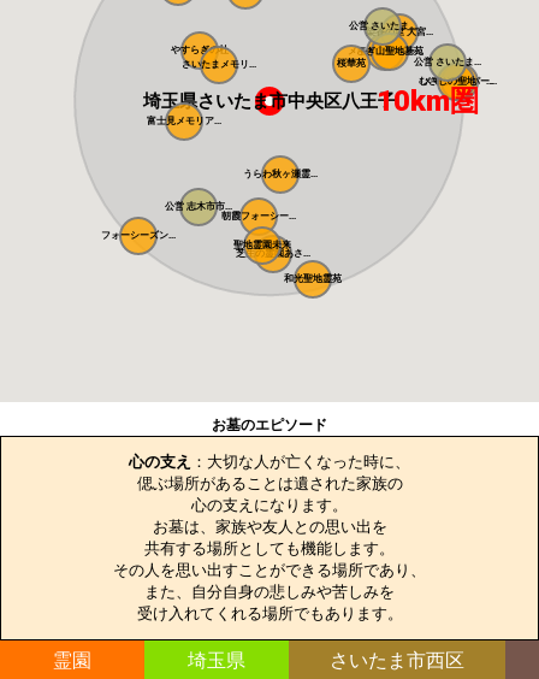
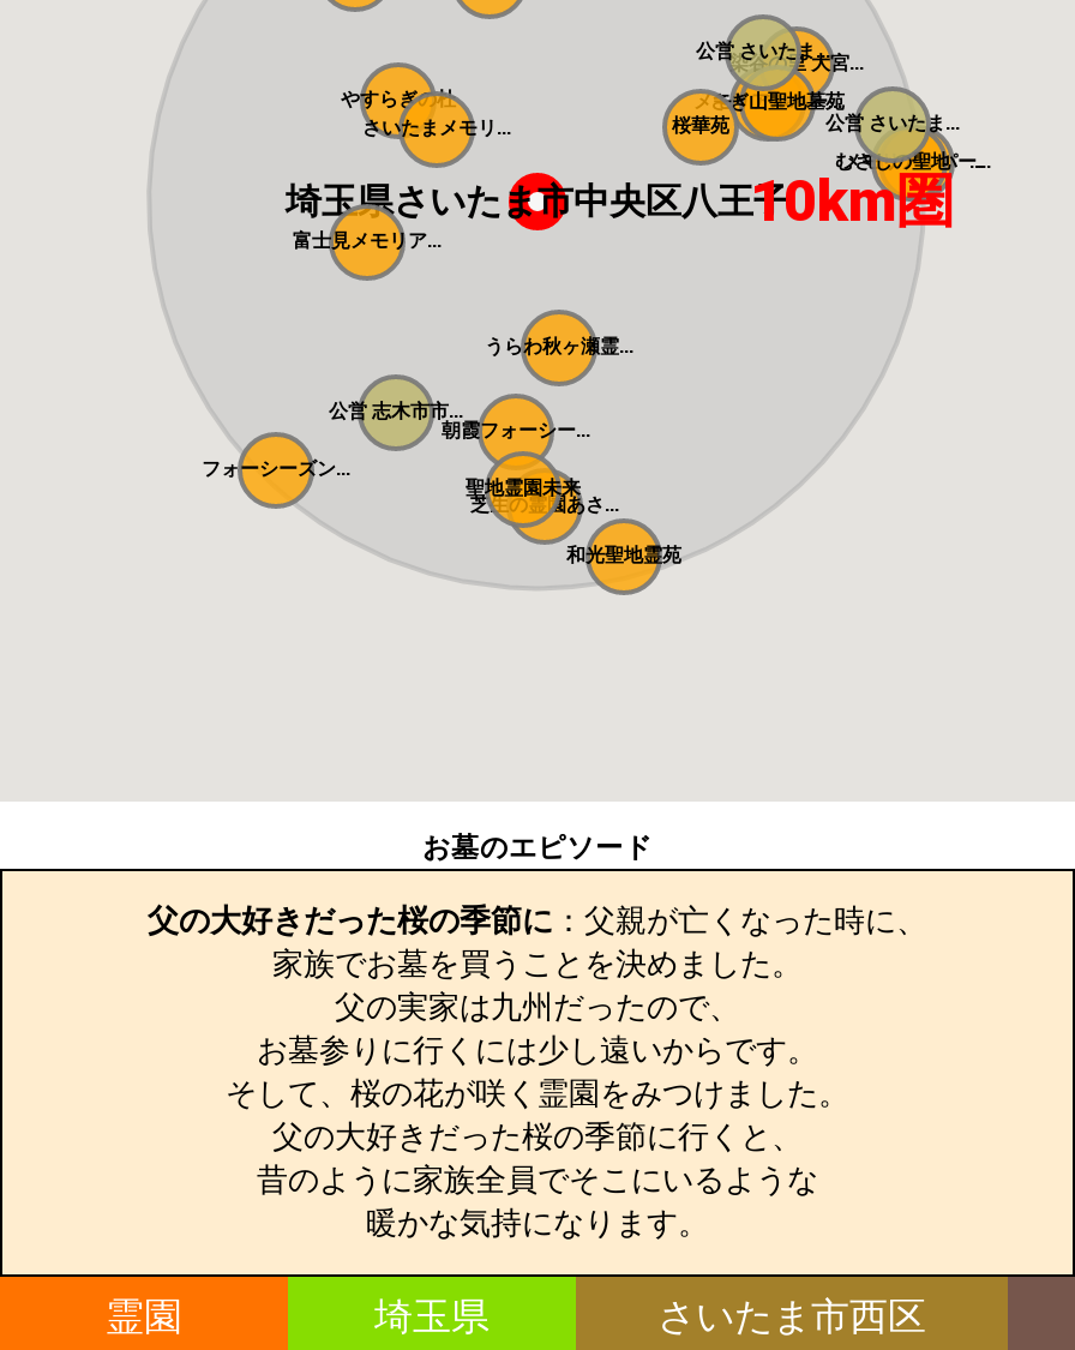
- 心の支え：大切な人が亡くなった時に、
- 偲ぶ場所があることは遺された家族の
- 心の支えになります。
- お墓は、家族や友人との思い出を
- 共有する場所としても機能します。
- その人を思い出すことができる場所であり、
- また、自分自身の悲しみや苦しみを
- 受け入れてくれる場所でもあります。
+ 父の大好きだった桜の季節に：父親が亡くなった時に、
+ 家族でお墓を買うことを決めました。
+ 父の実家は九州だったので、
+ お墓参りに行くには少し遠いからです。
+ そして、桜の花が咲く霊園をみつけました。
+ 父の大好きだった桜の季節に行くと、
+ 昔のように家族全員でそこにいるような
+ 暖かな気持になります。
